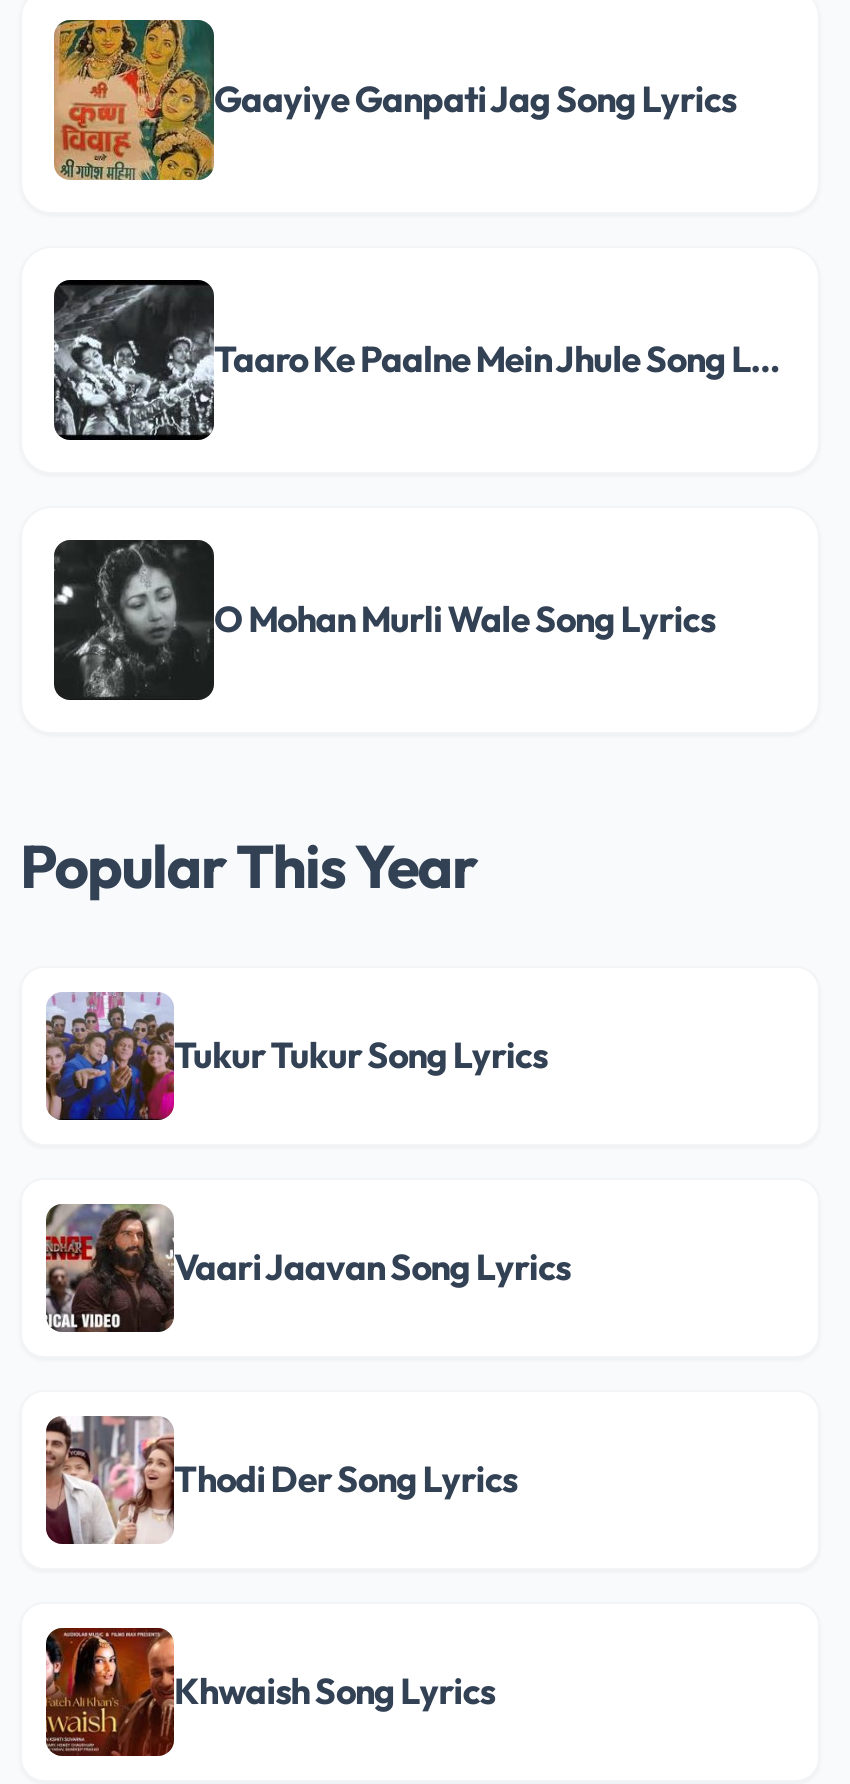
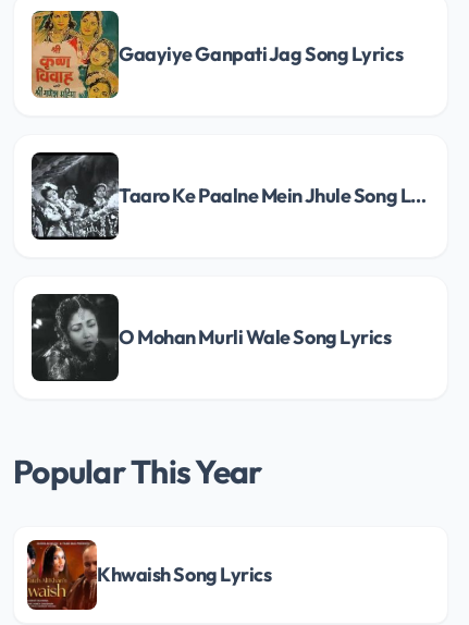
- [image]
- Tukur Tukur Song Lyrics

- [image]
- Vaari Jaavan Song Lyrics

- [image]
- Thodi Der Song Lyrics
